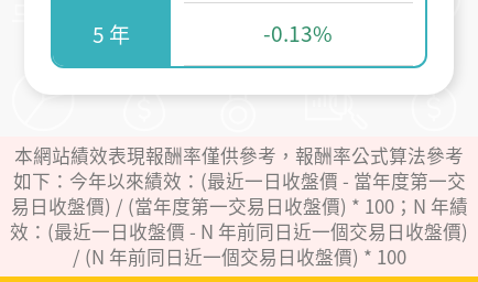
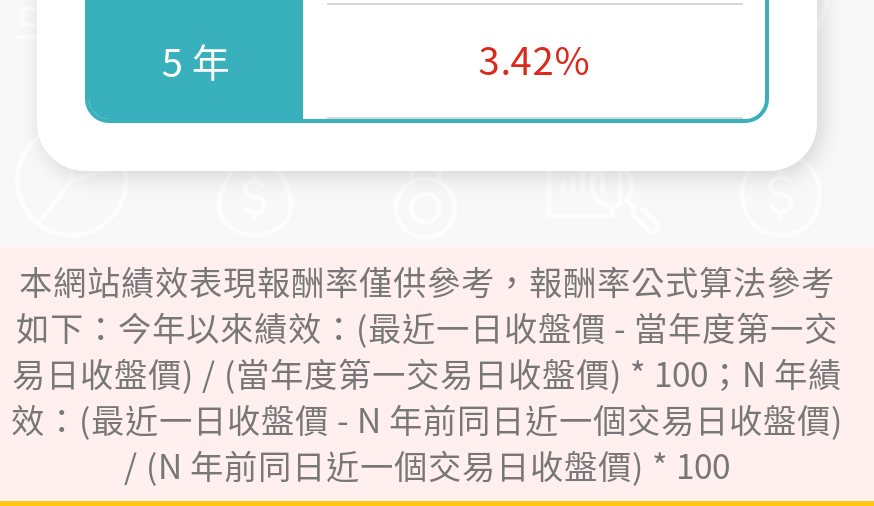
- -0.13%
+ 3.42%
